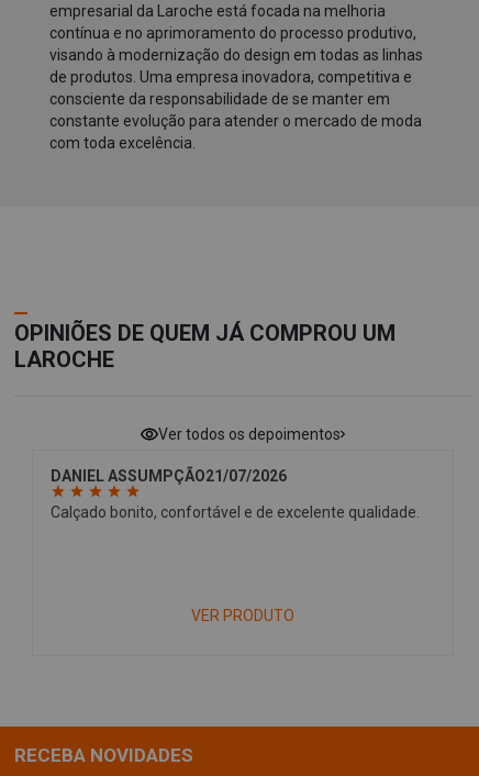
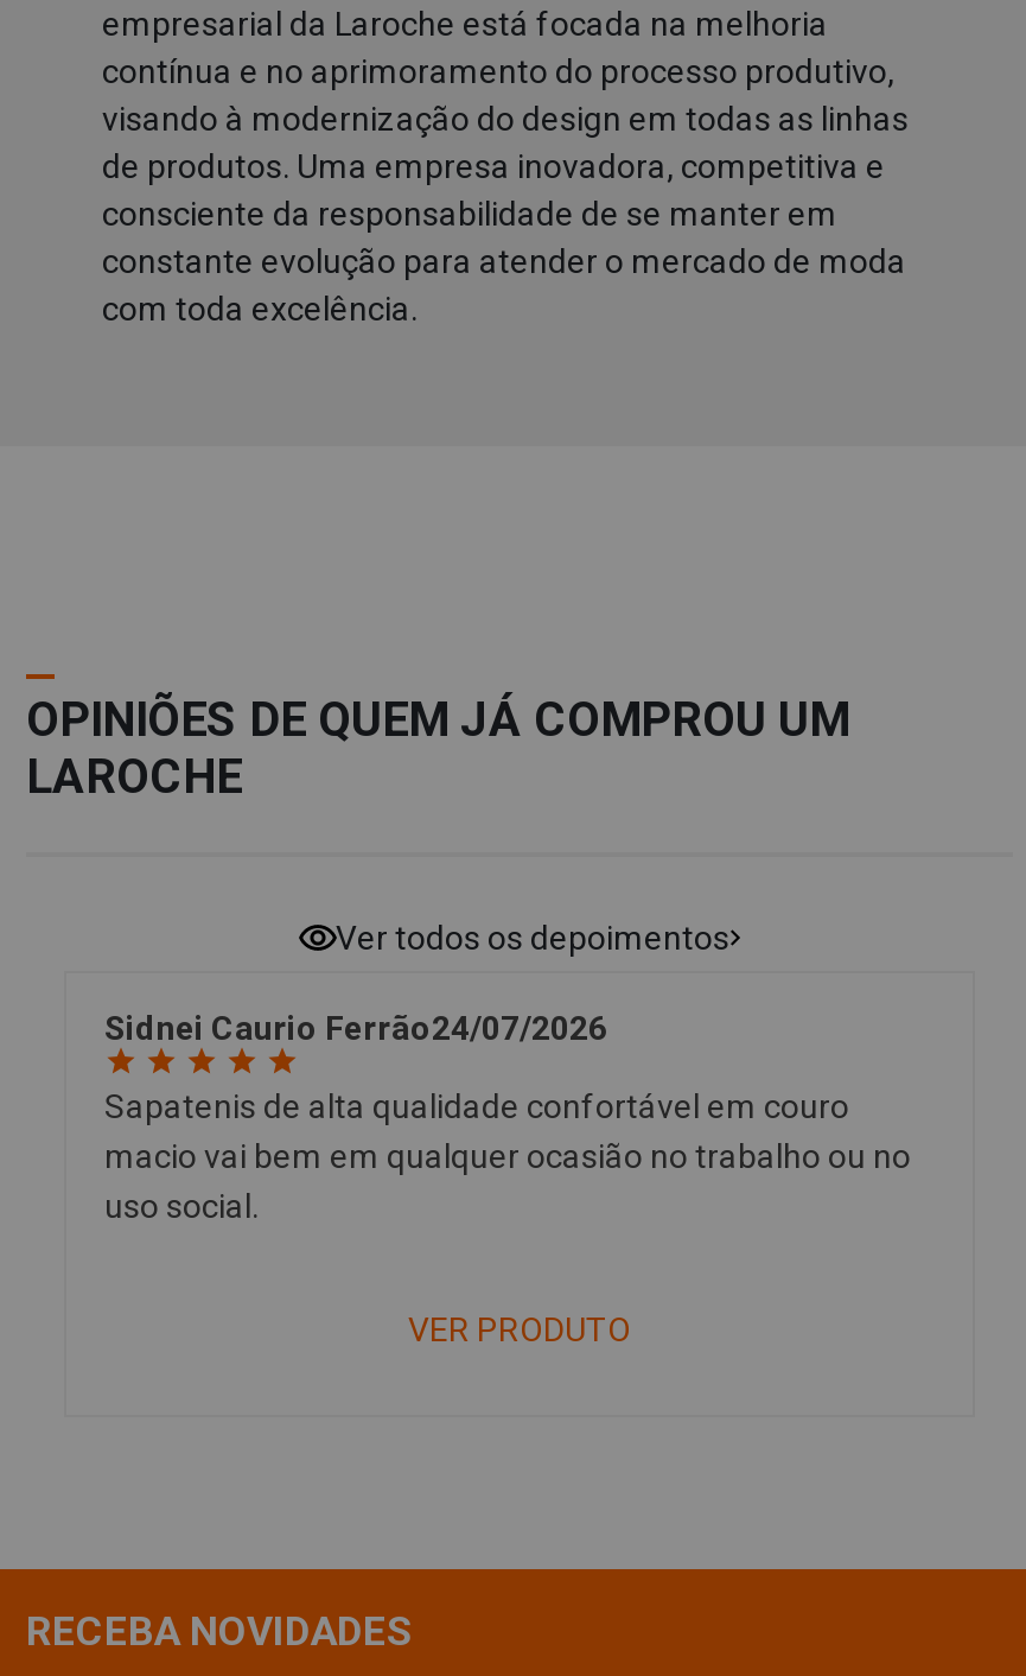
- DANIEL ASSUMPÇÃO21/07/2026
+ Sidnei Caurio Ferrão24/07/2026

- Calçado bonito, confortável e de excelente qualidade.
+ Sapatenis de alta qualidade confortável em couro
+ macio vai bem em qualquer ocasião no trabalho ou no
+ uso social.
